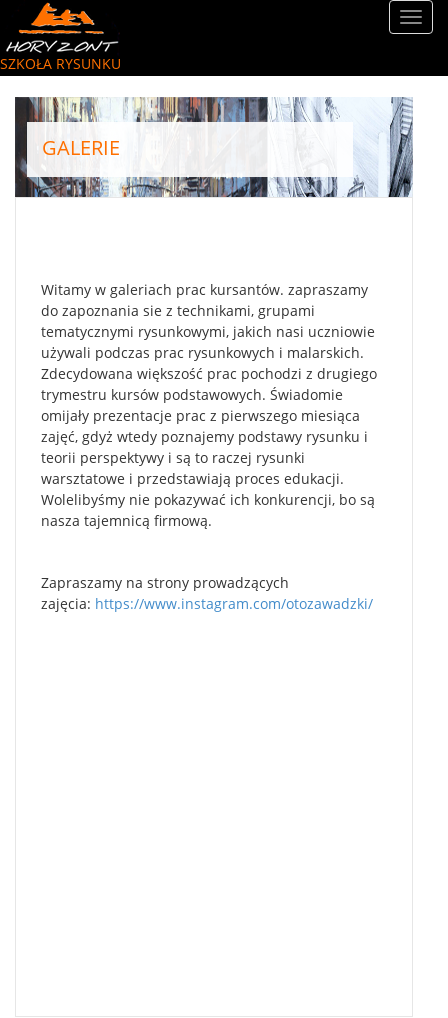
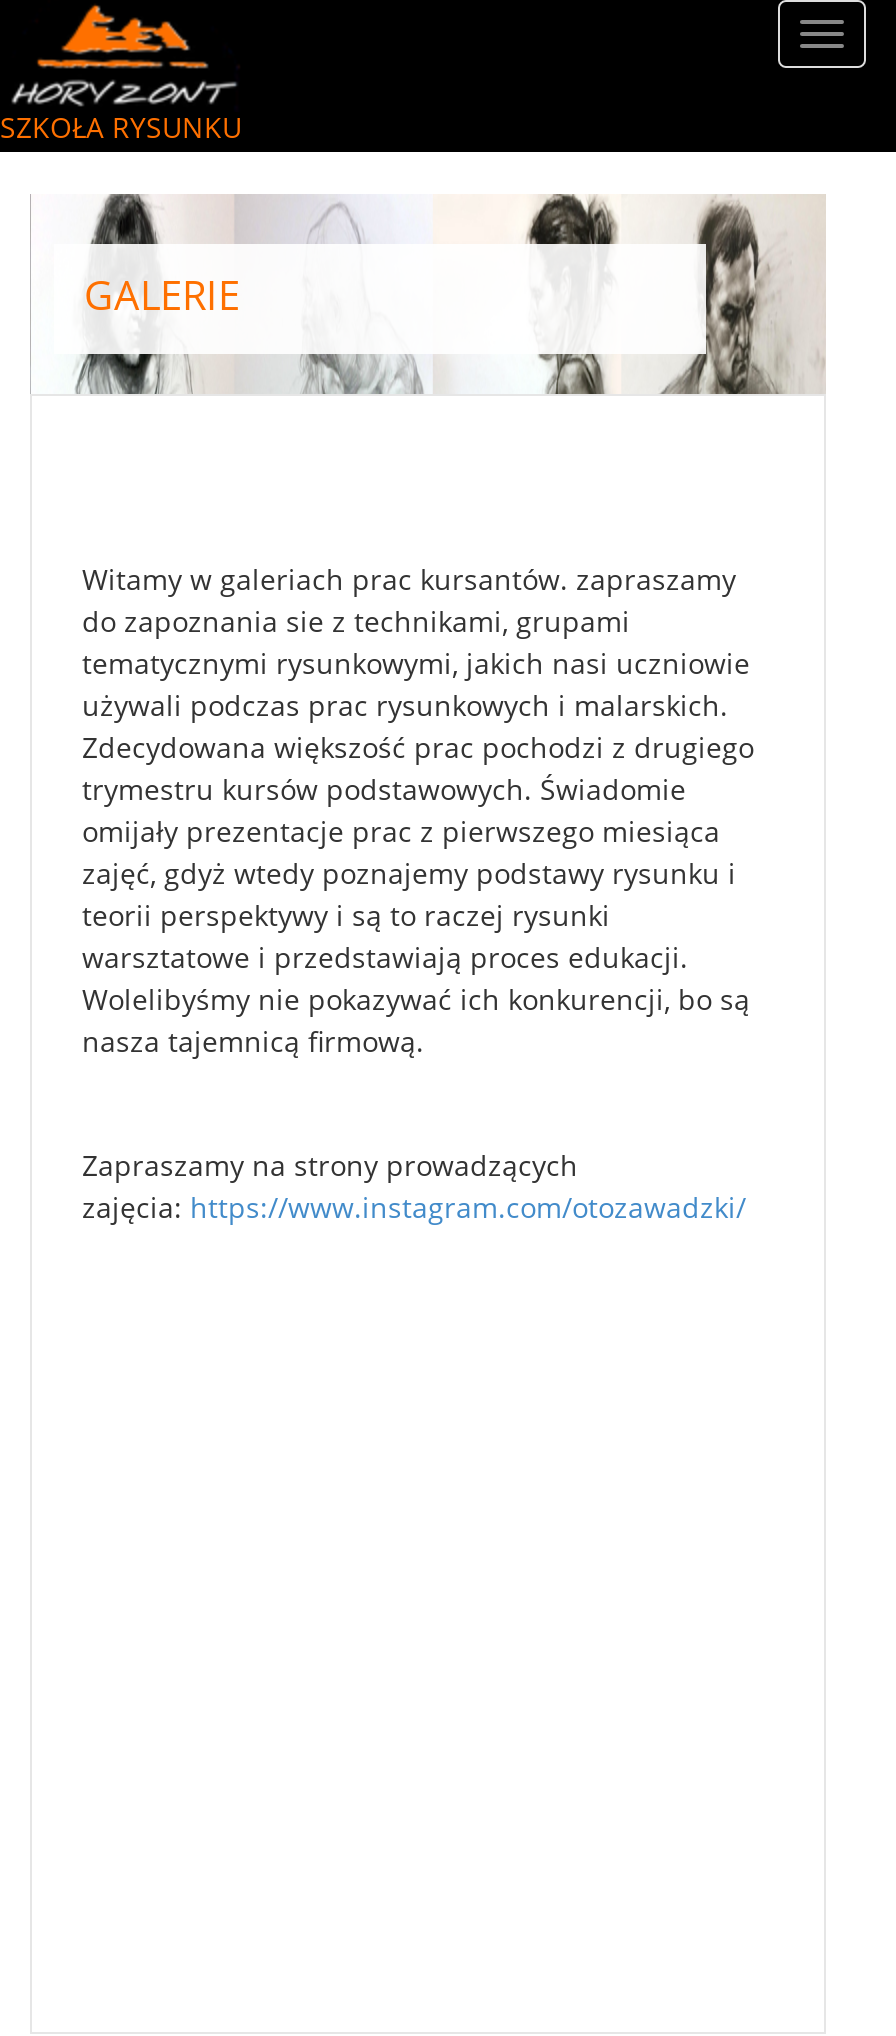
- [image]
+ [image]
